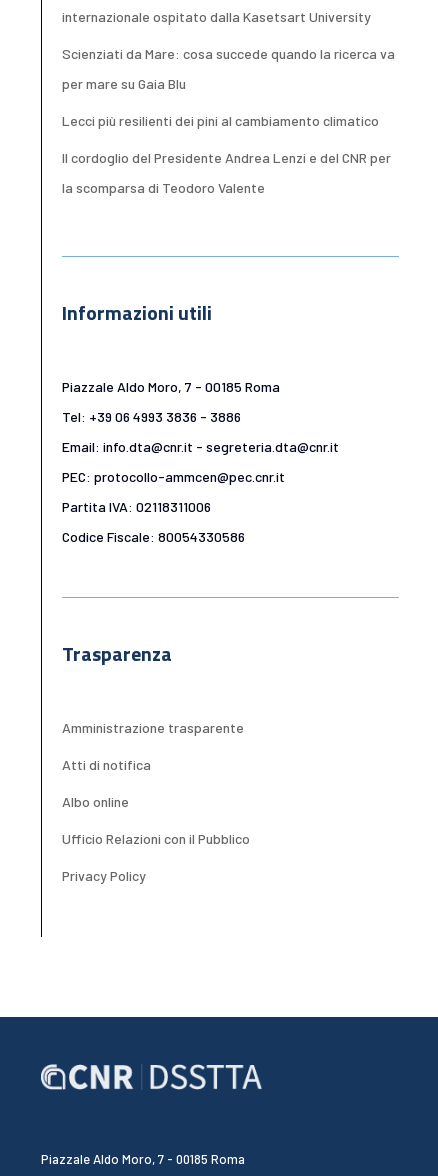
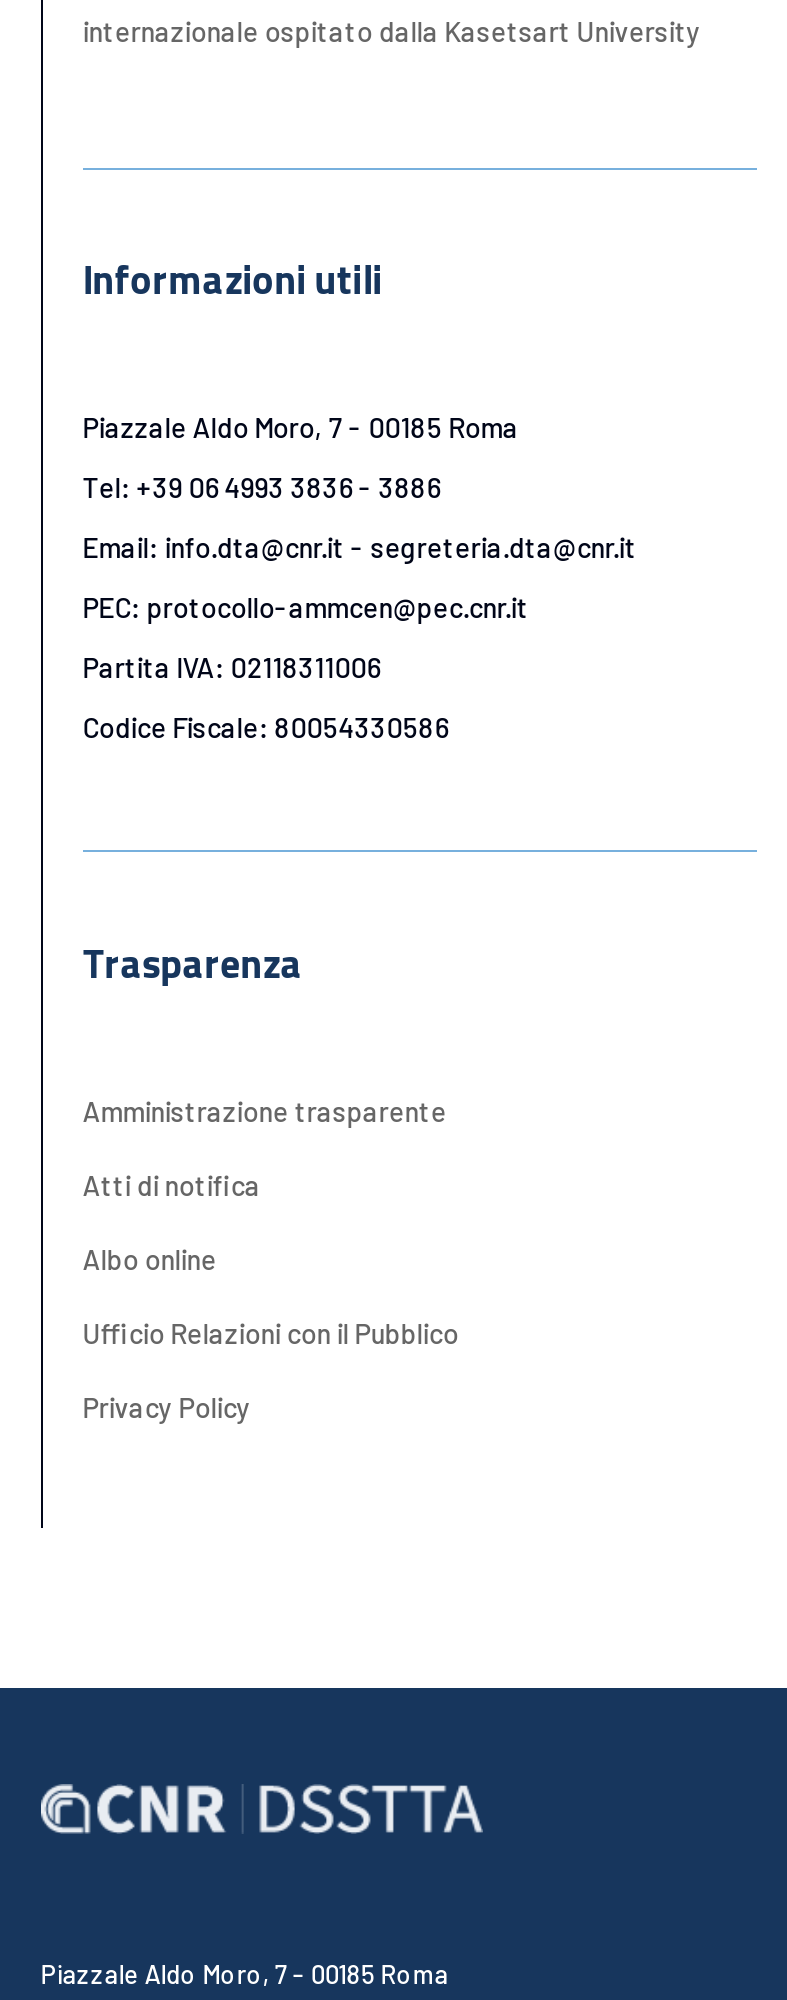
- Scienziati da Mare: cosa succede quando la ricerca va
- per mare su Gaia Blu
- Lecci più resilienti dei pini al cambiamento climatico
- Il cordoglio del Presidente Andrea Lenzi e del CNR per
- la scomparsa di Teodoro Valente
